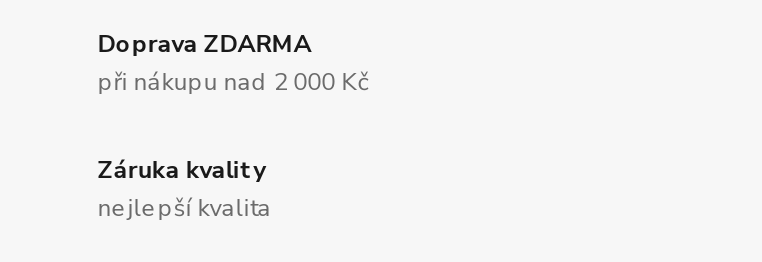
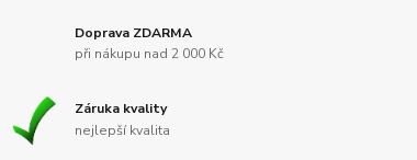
+ [image]
